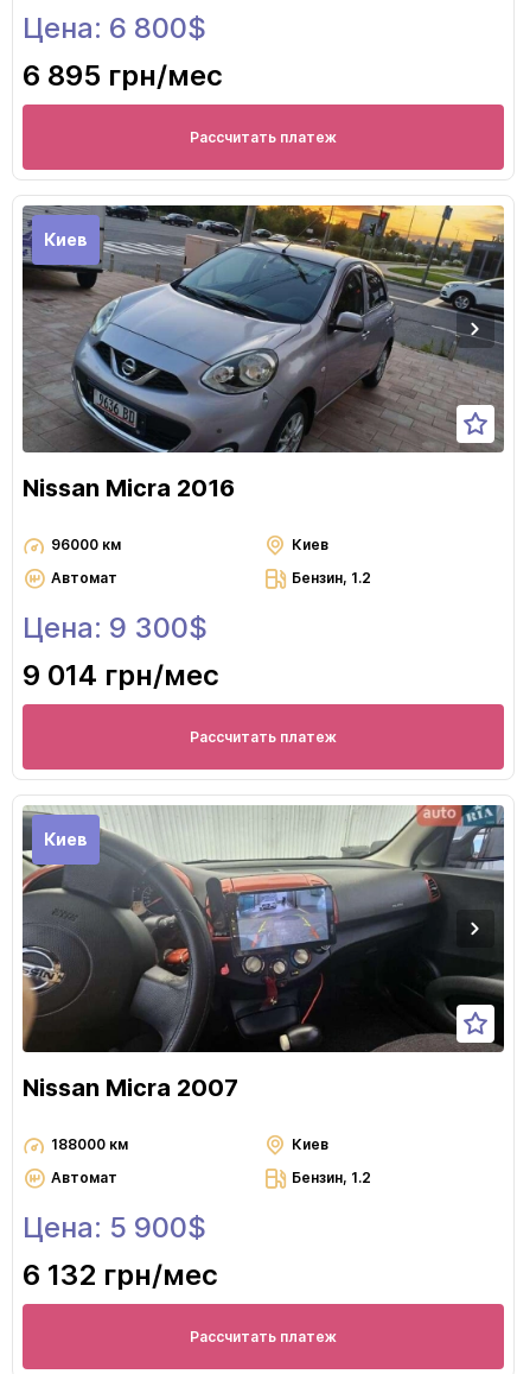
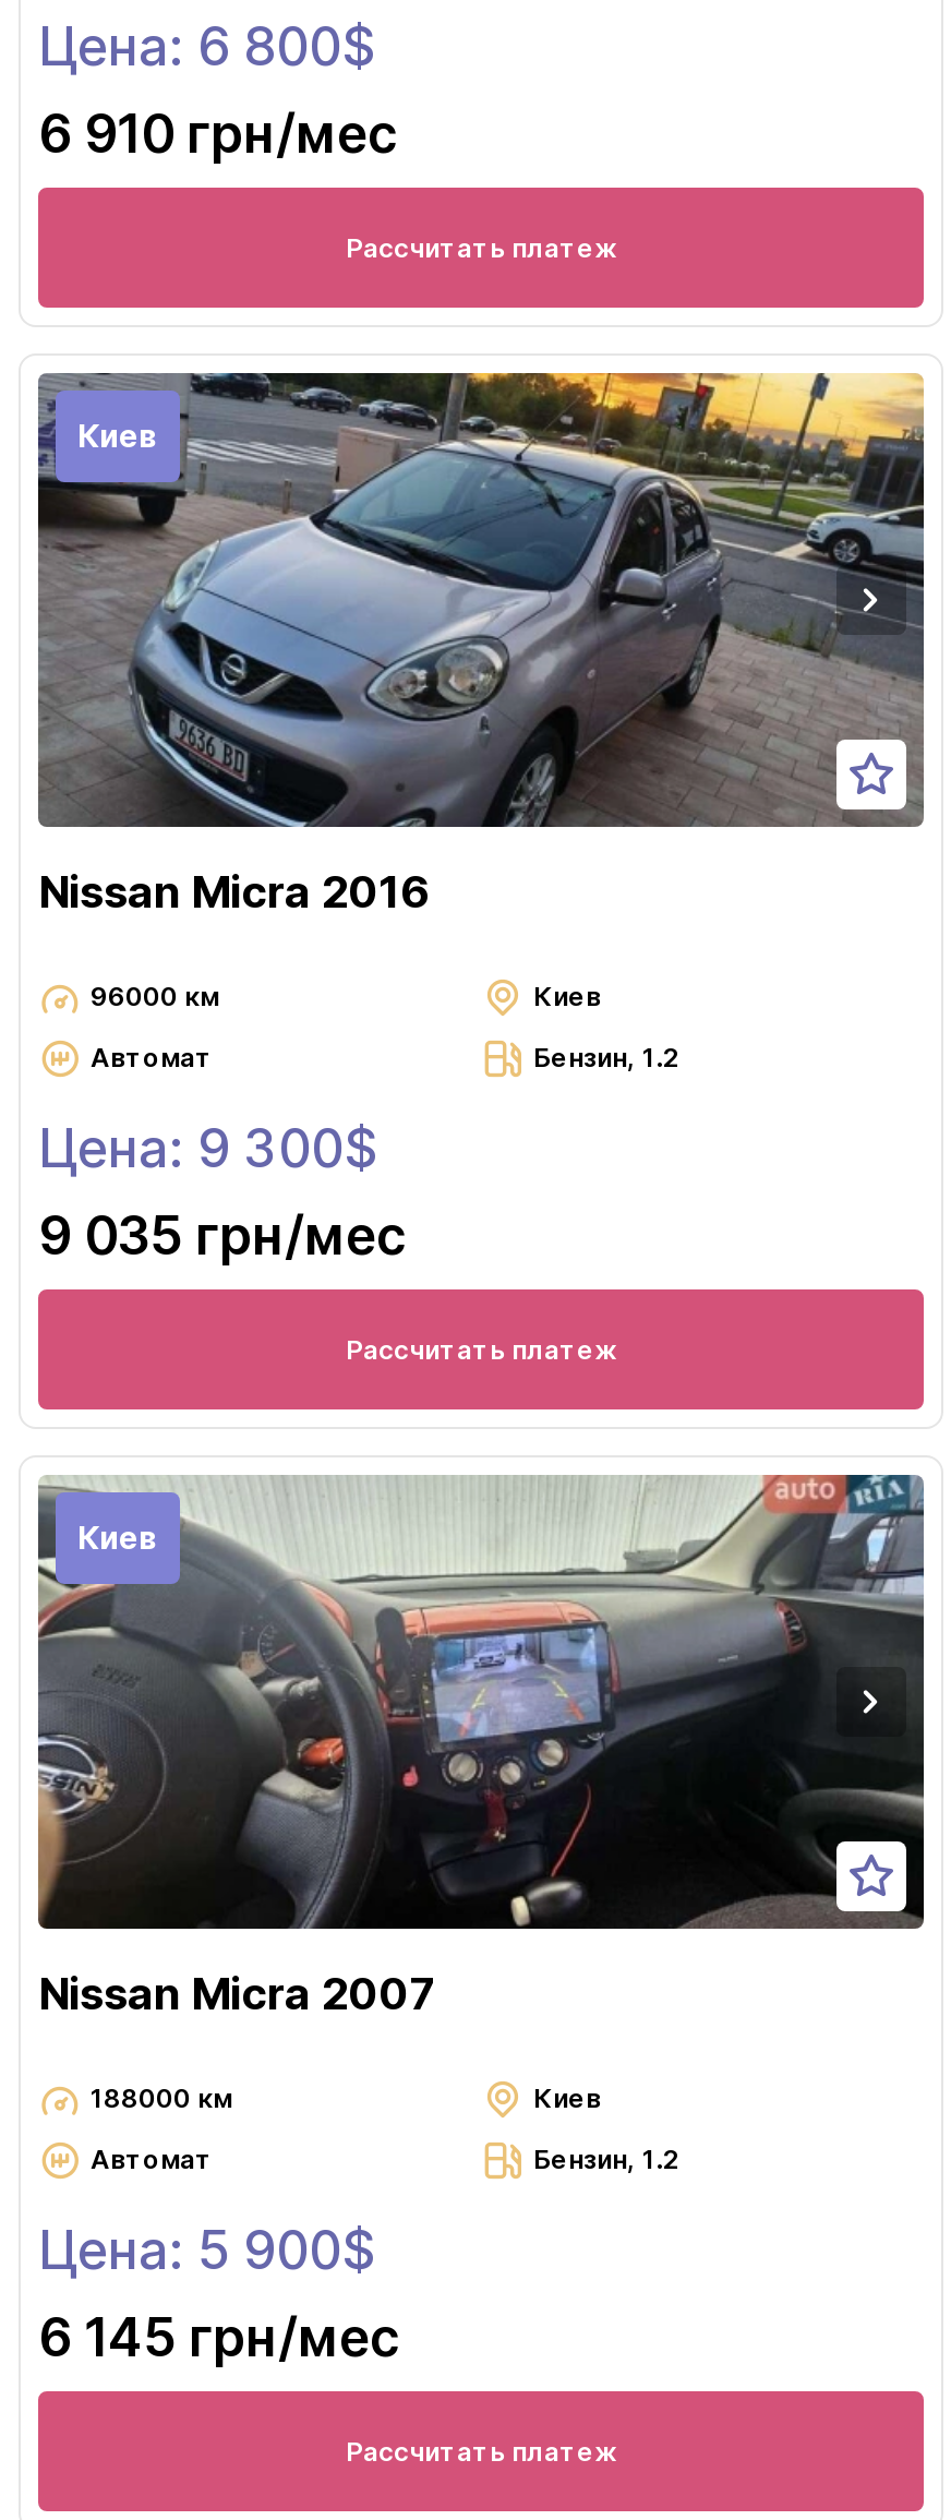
- 6 895 грн/мес
+ 6 910 грн/мес

- 9 014 грн/мес
+ 9 035 грн/мес

- 6 132 грн/мес
+ 6 145 грн/мес
